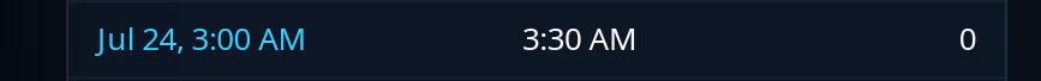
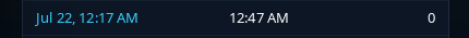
- Jul 24, 3:00 AM
+ Jul 22, 12:17 AM

- 3:30 AM
+ 12:47 AM
